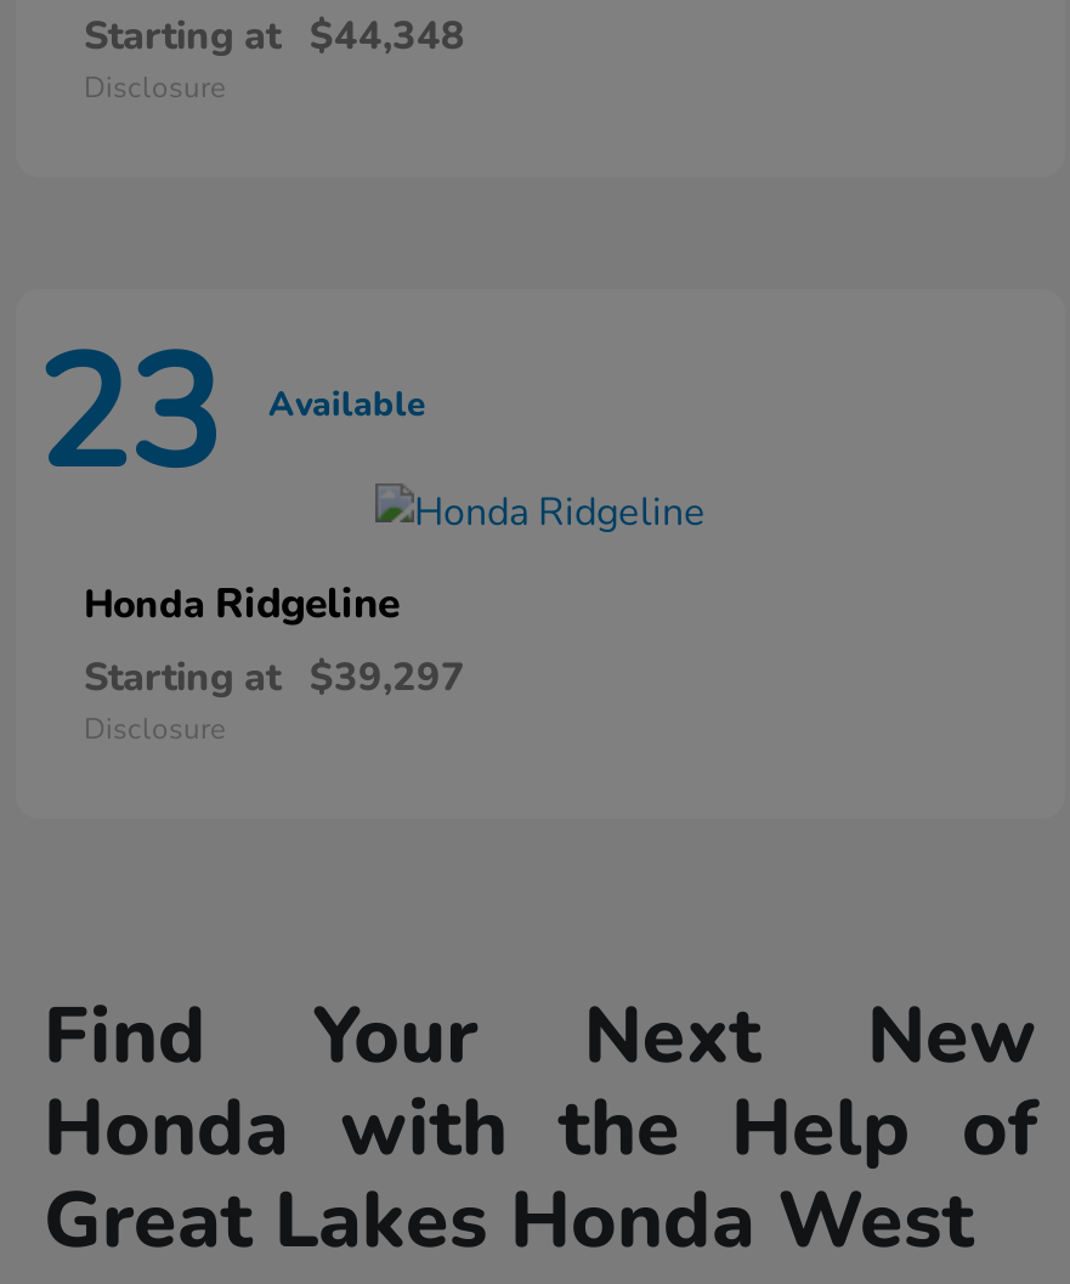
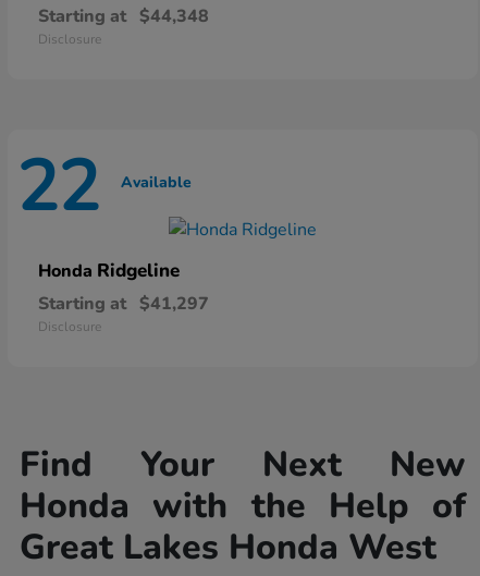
- 23 Available
+ 22 Available

- Starting at $39,297
+ Starting at $41,297
